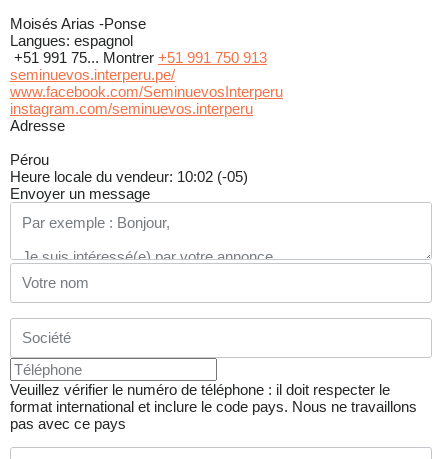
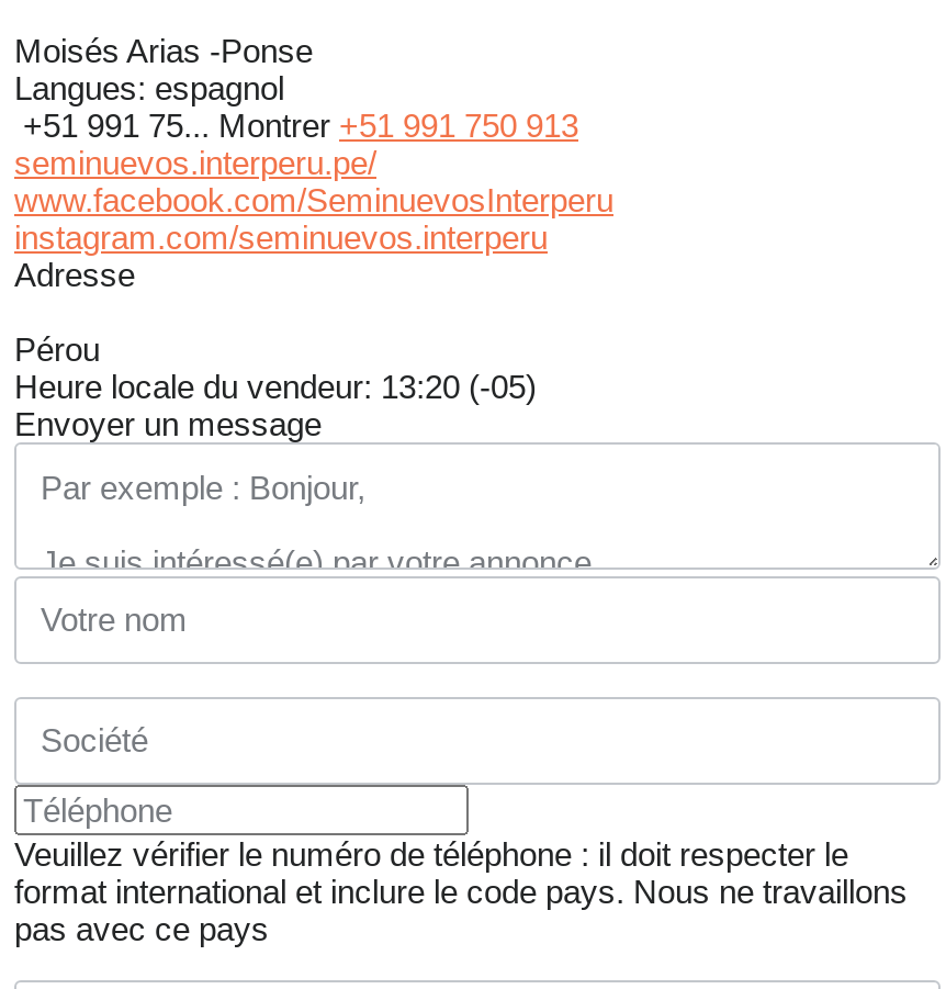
- Heure locale du vendeur: 10:02 (-05)
+ Heure locale du vendeur: 13:20 (-05)
